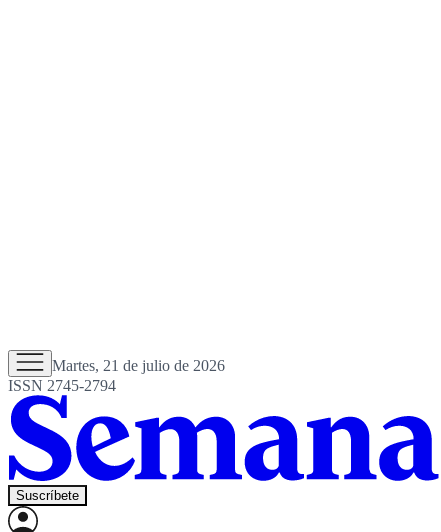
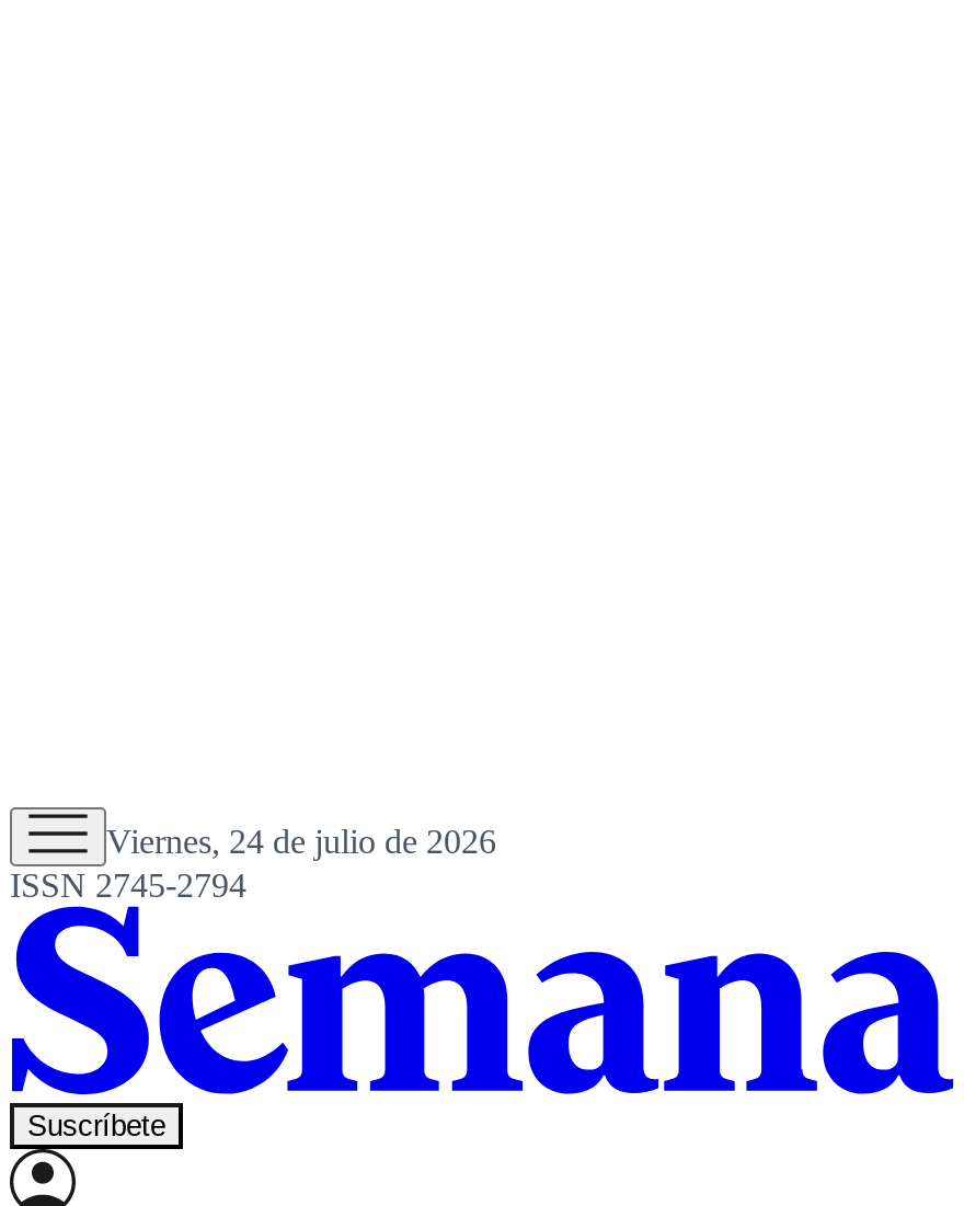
- Martes, 21 de julio de 2026
+ Viernes, 24 de julio de 2026
